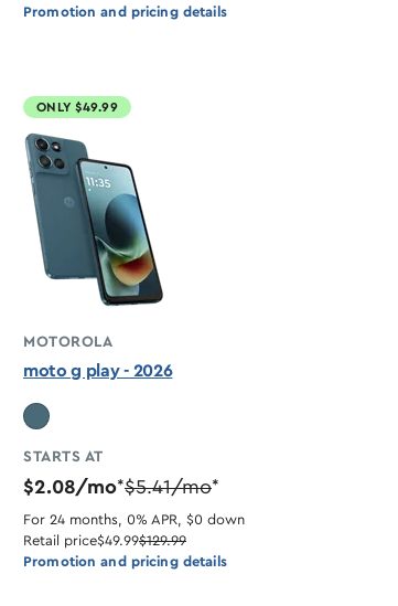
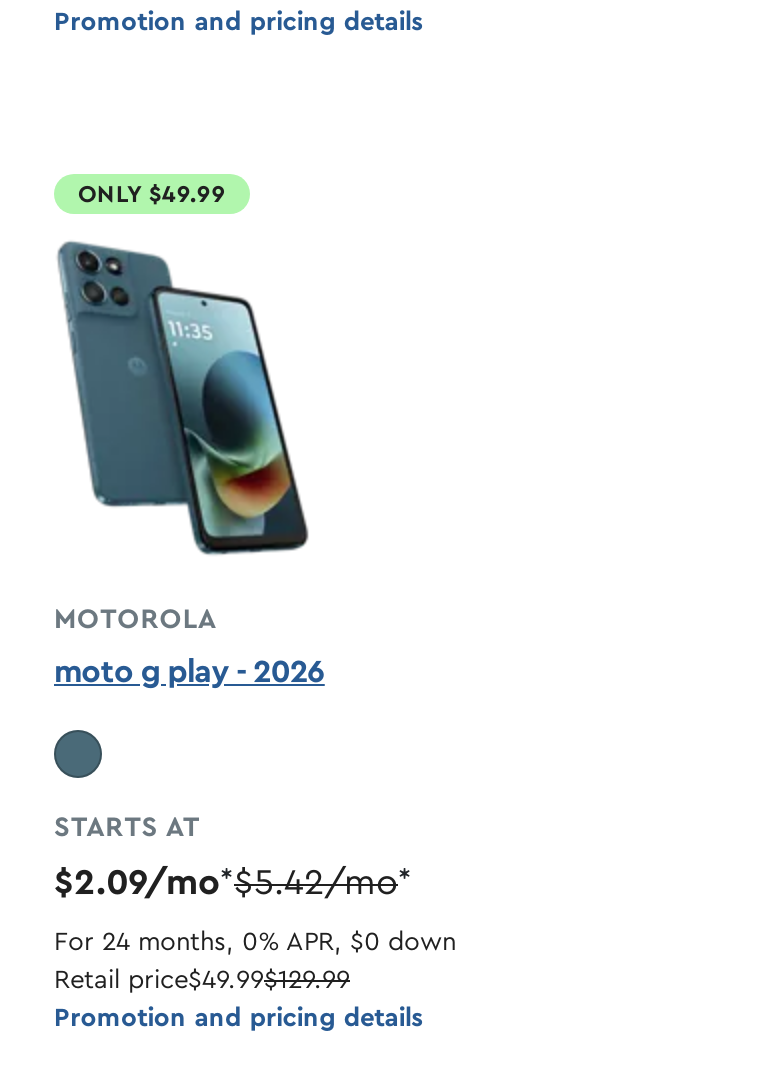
- $2.08/mo*$5.41/mo*
+ $2.09/mo*$5.42/mo*
